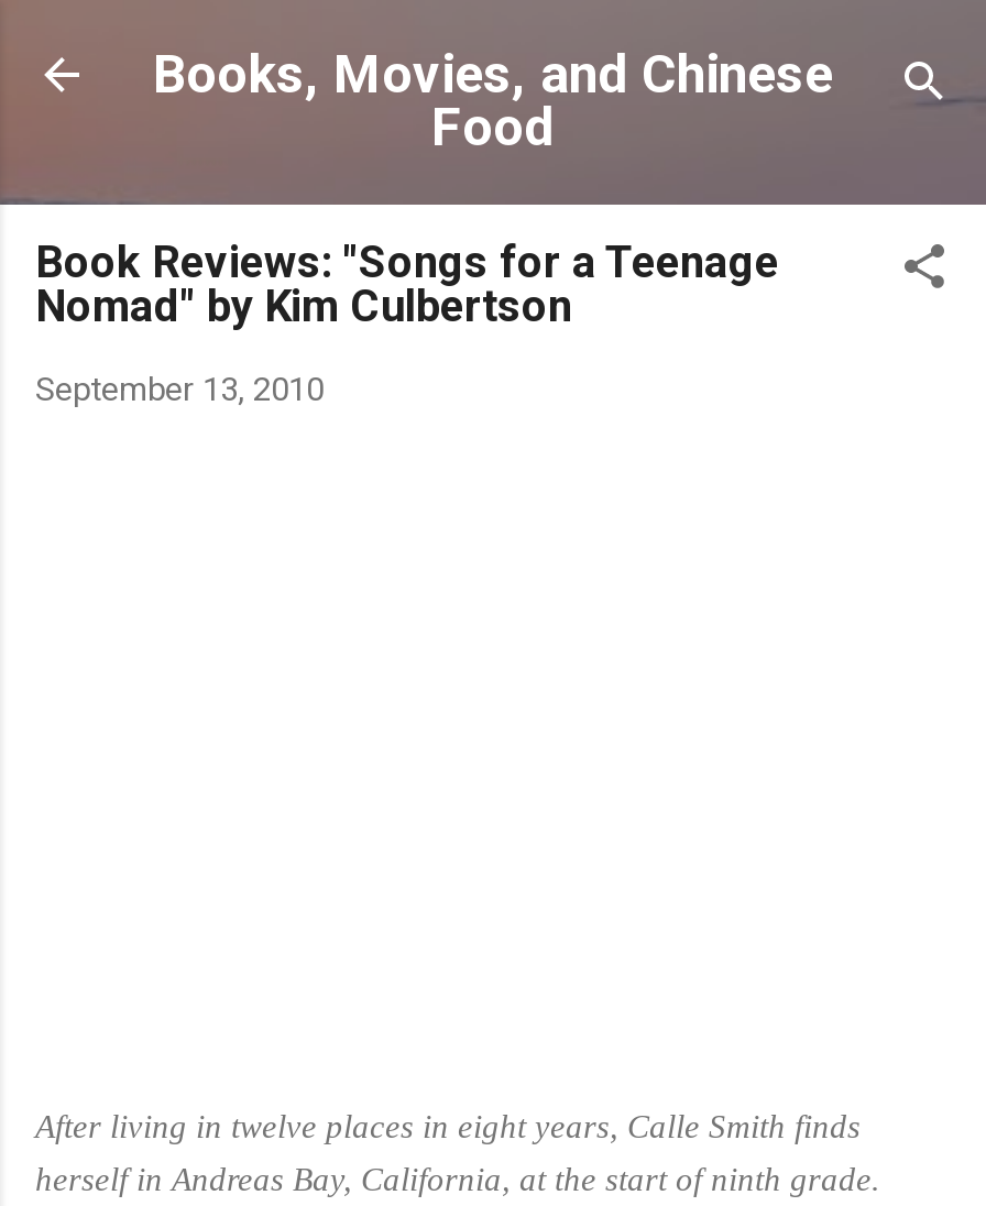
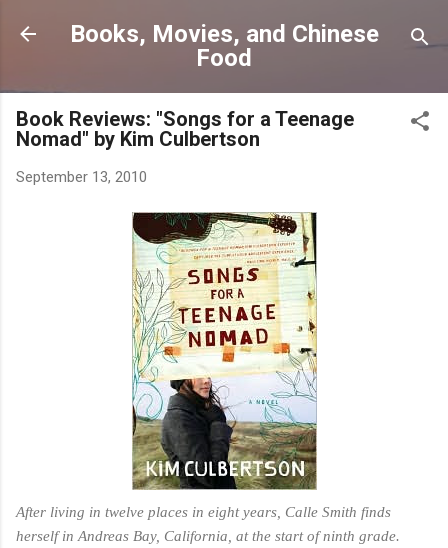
+ [image]
